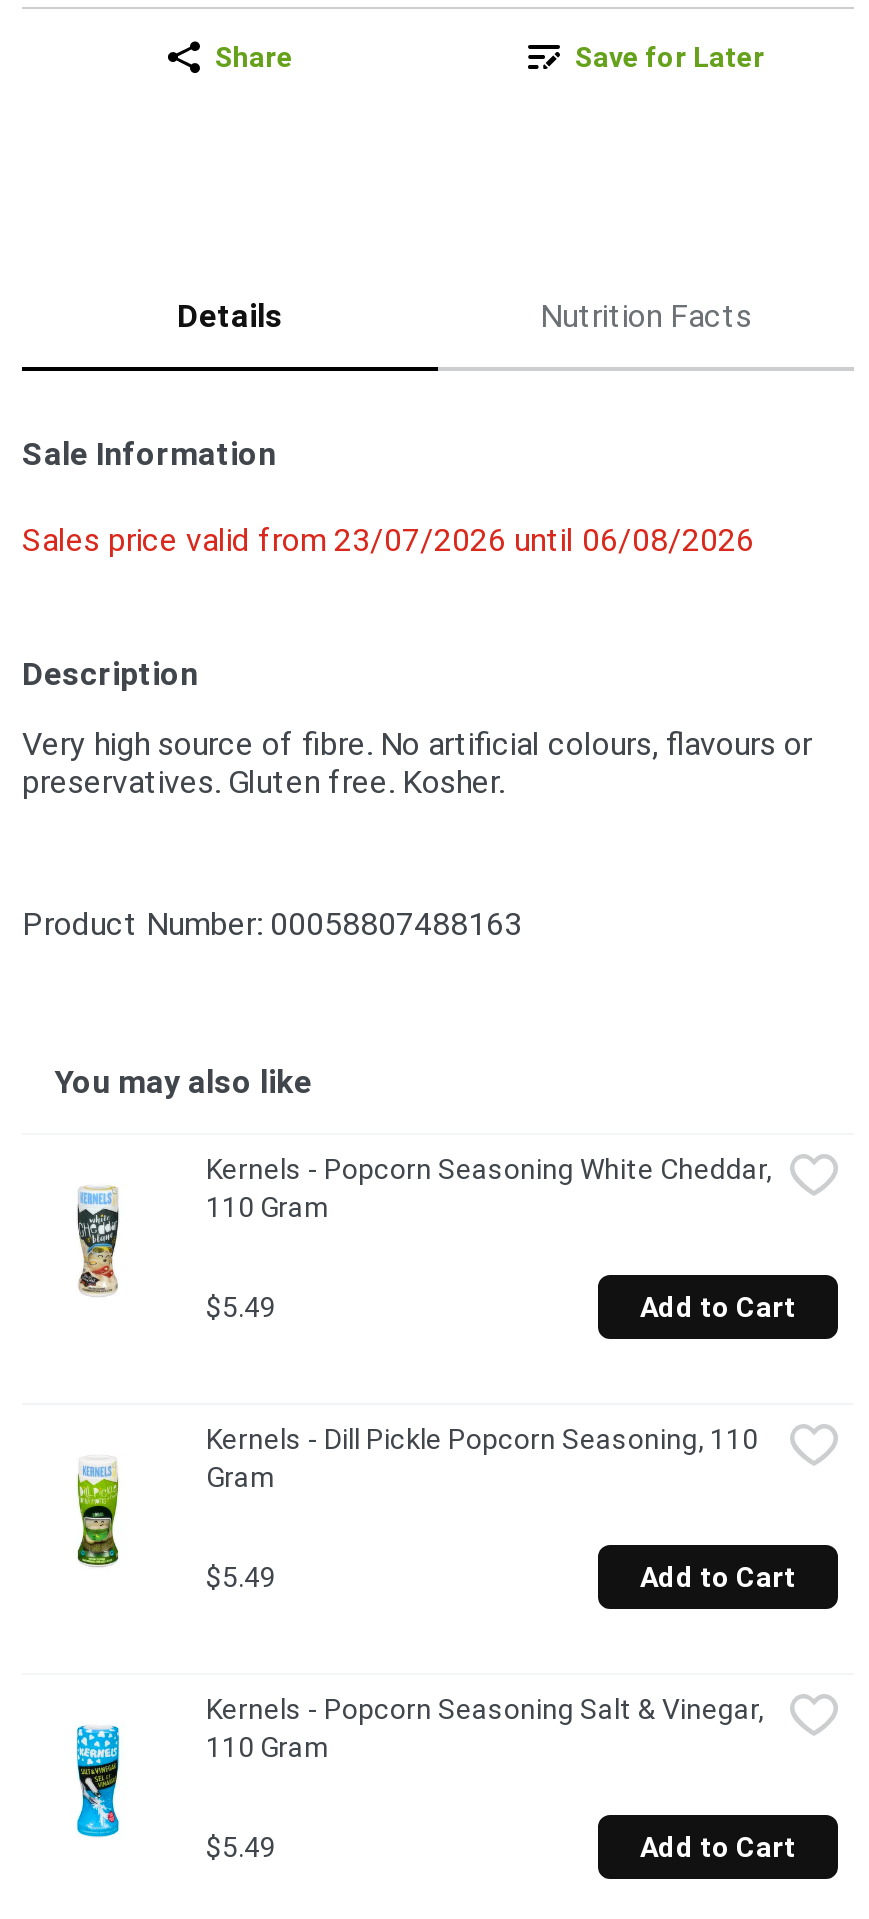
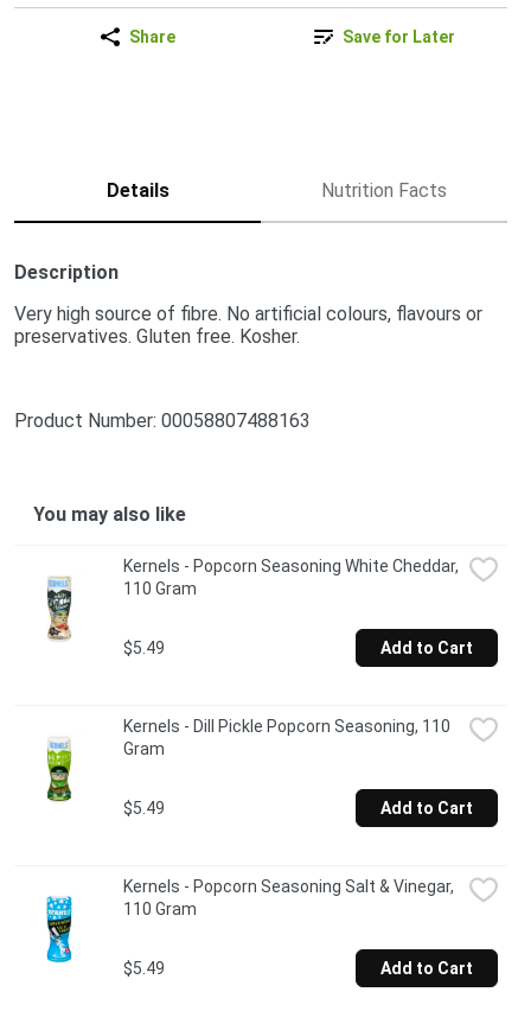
- Sale Information
- Sales price valid from 23/07/2026 until 06/08/2026
